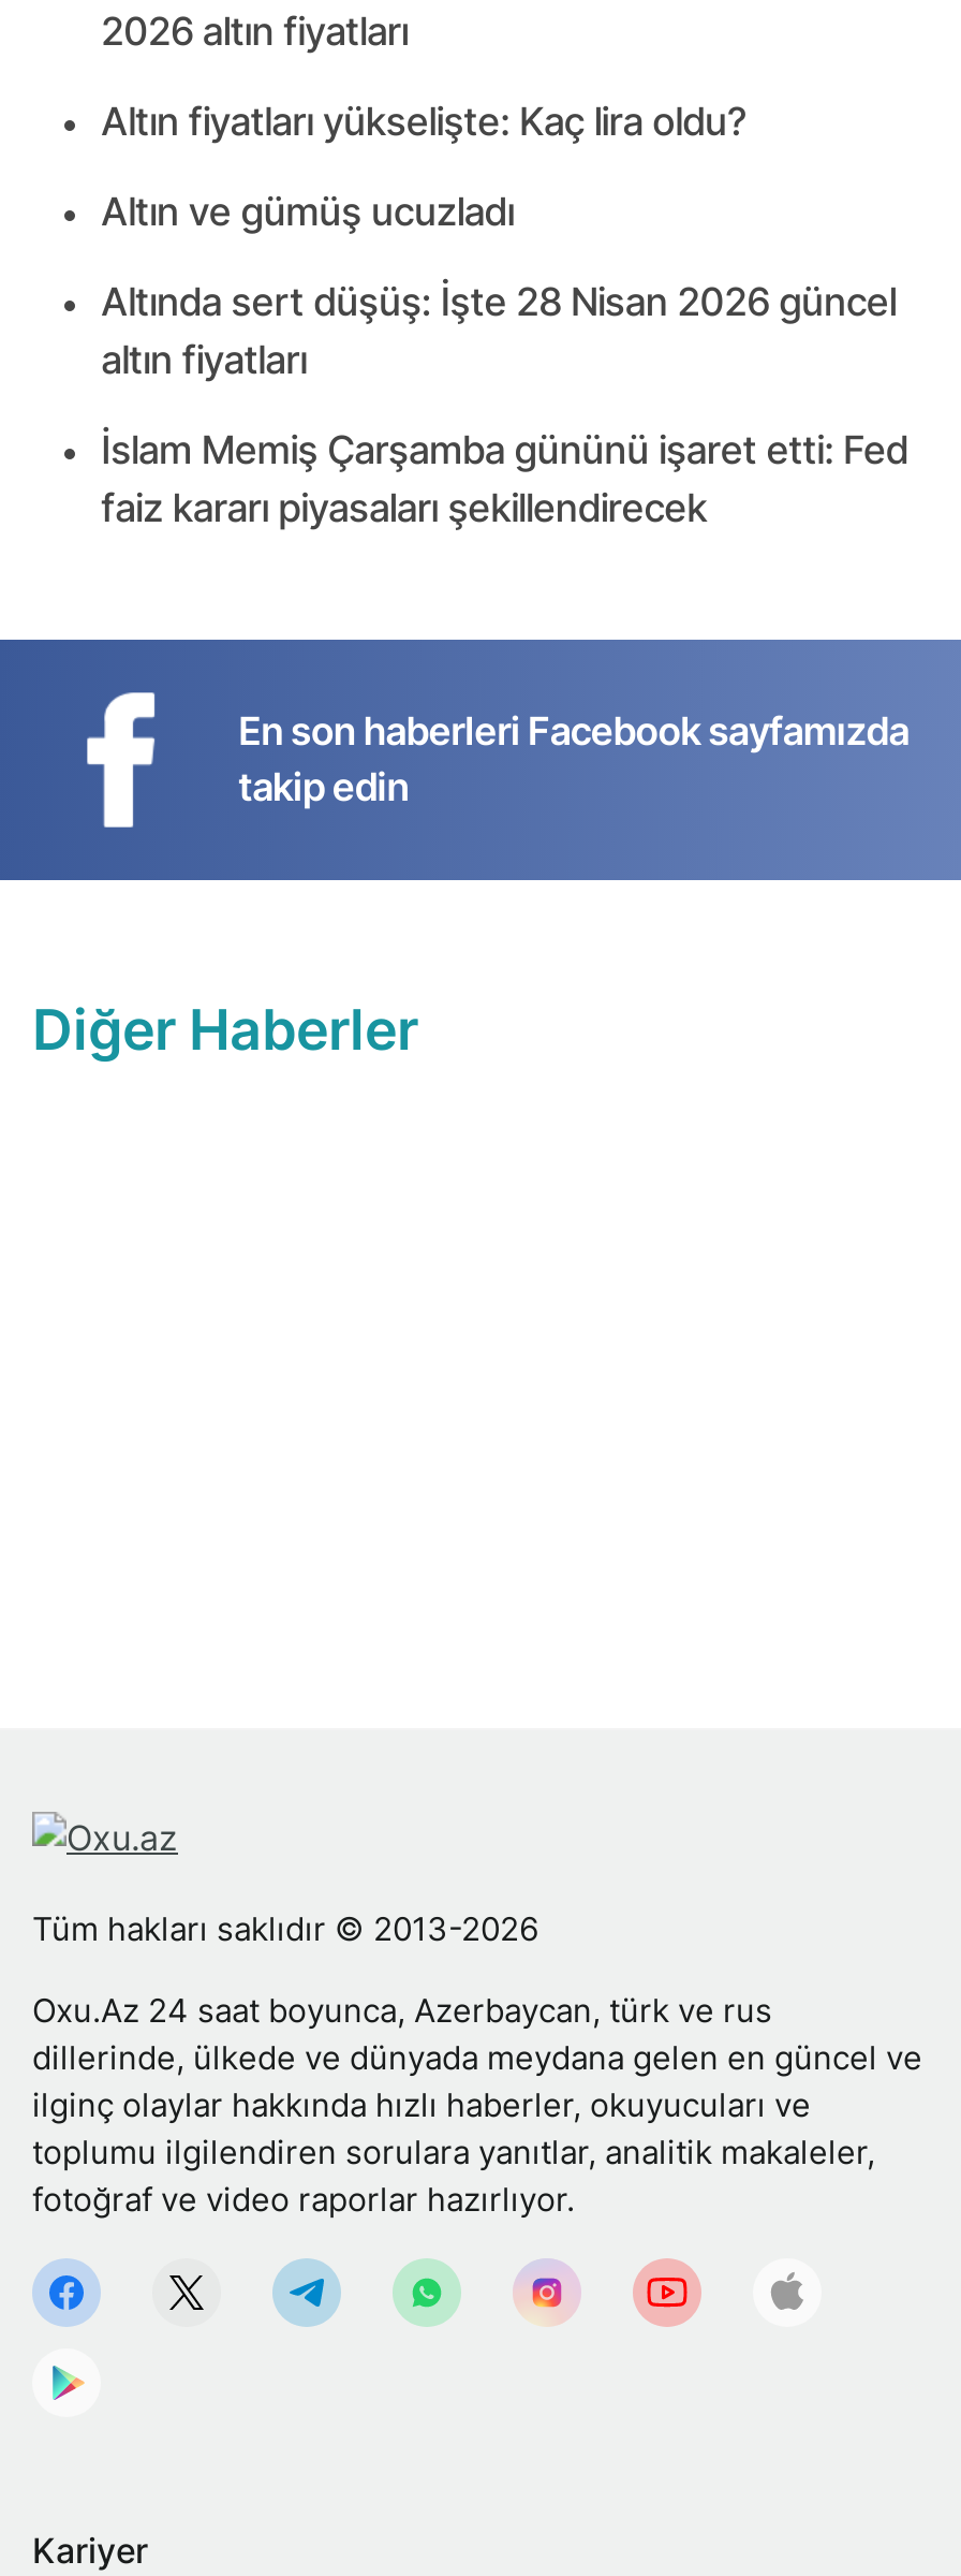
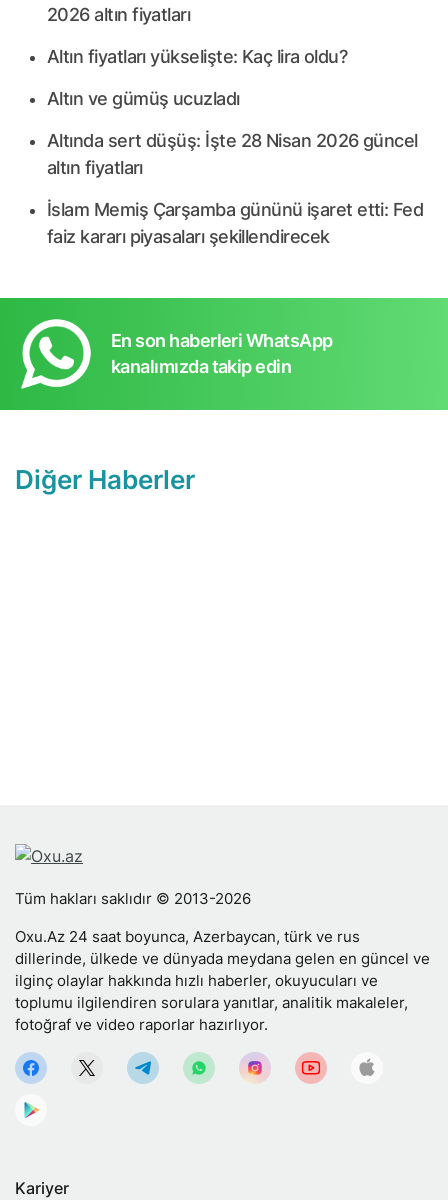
- [image]
- En son haberleri Facebook sayfamızda
- takip edin
+ [image]
+ En son haberleri WhatsApp
+ kanalımızda takip edin
